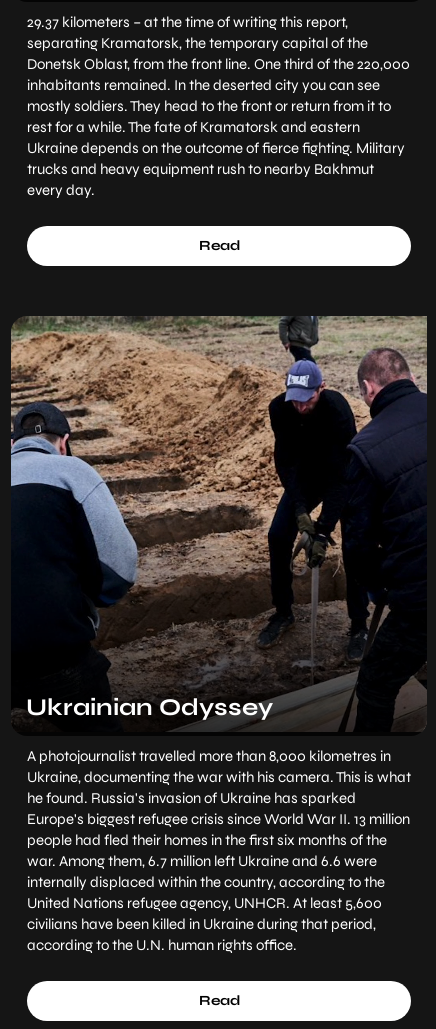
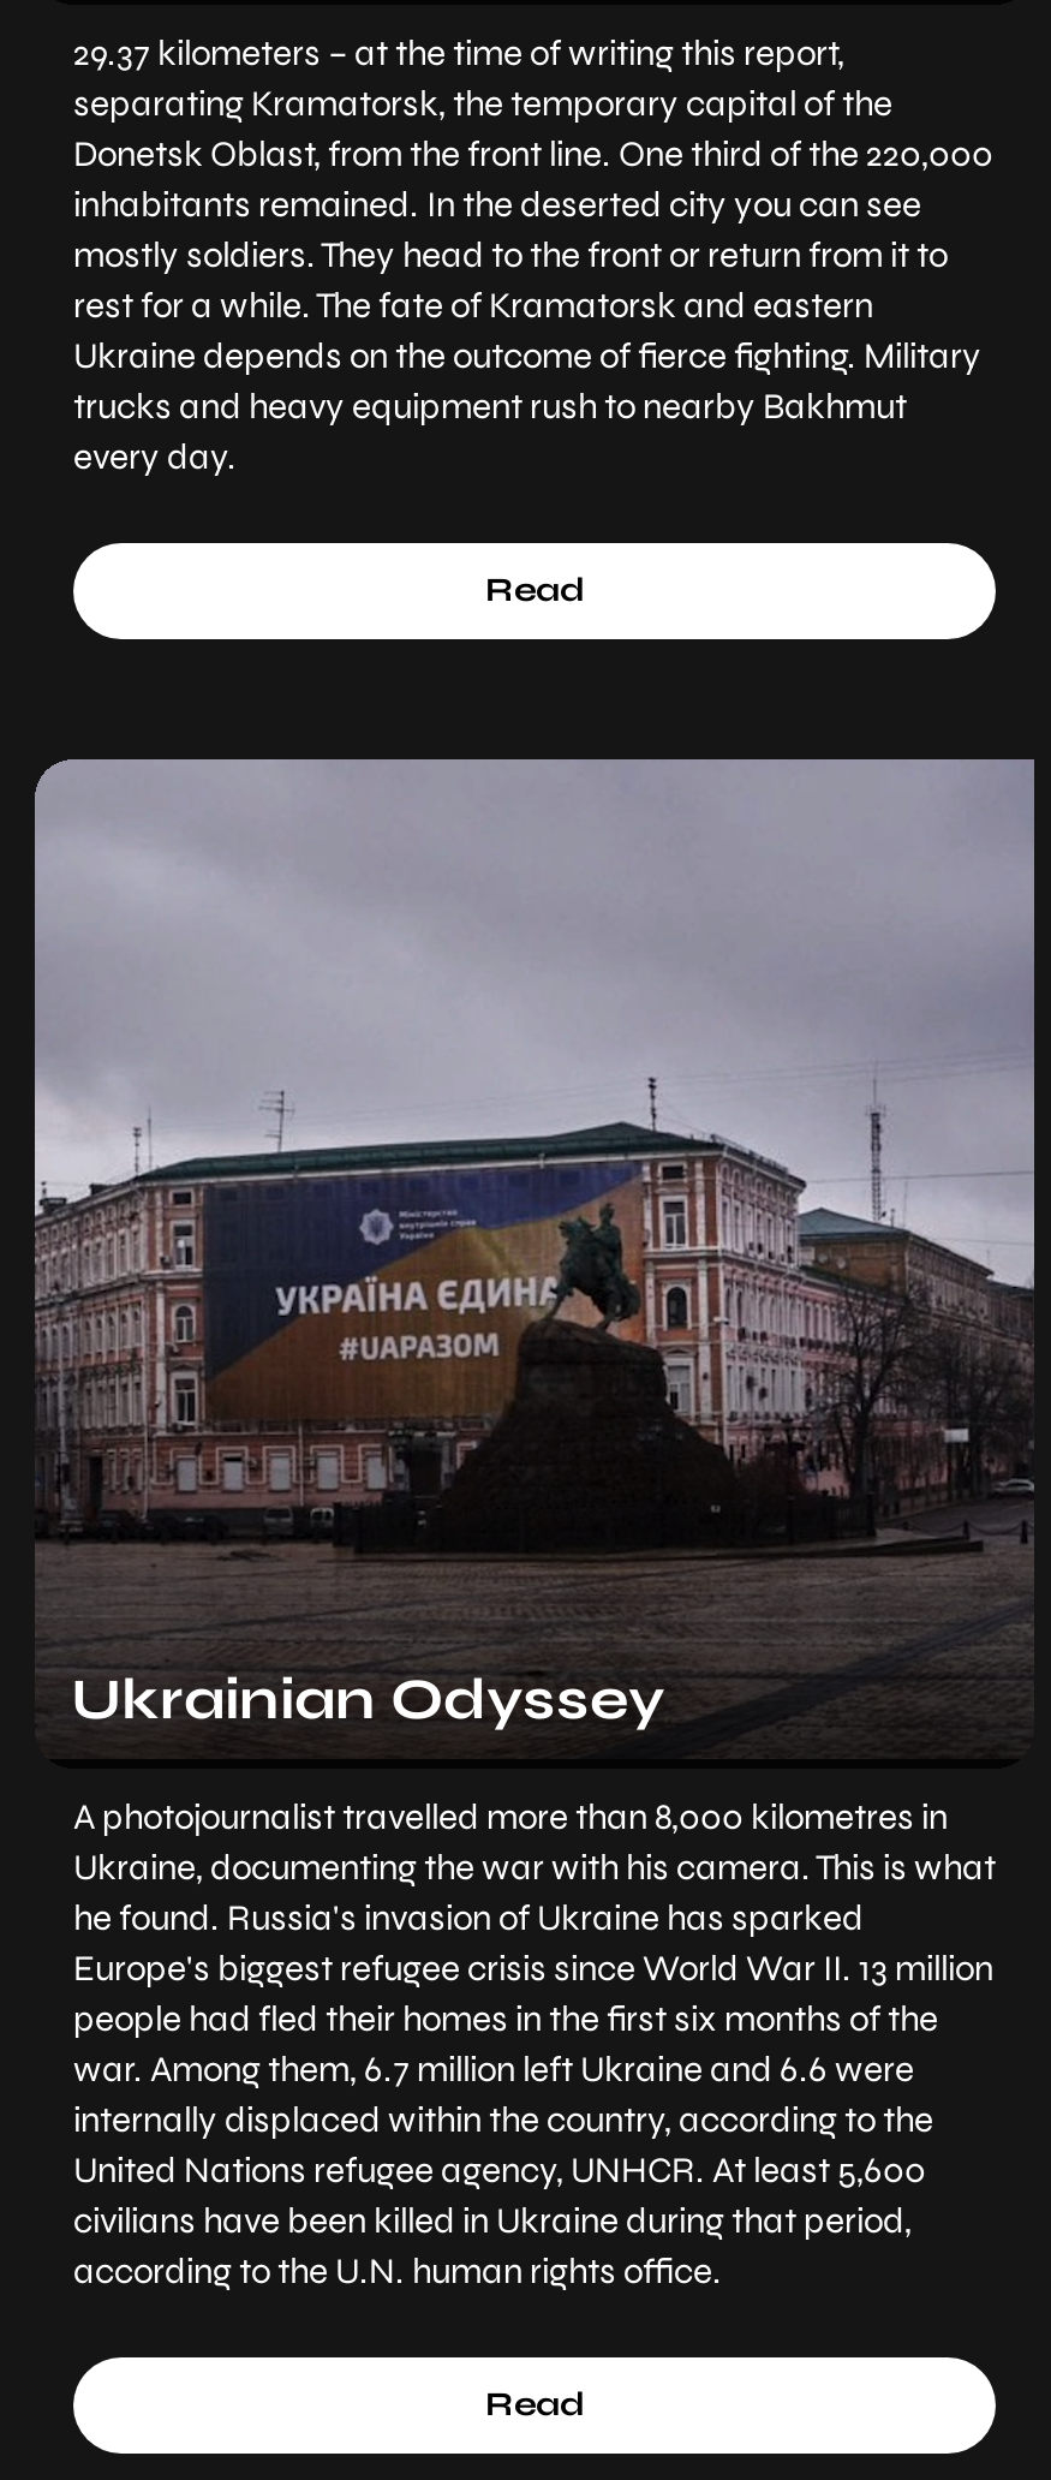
- [image]
+ [image]
